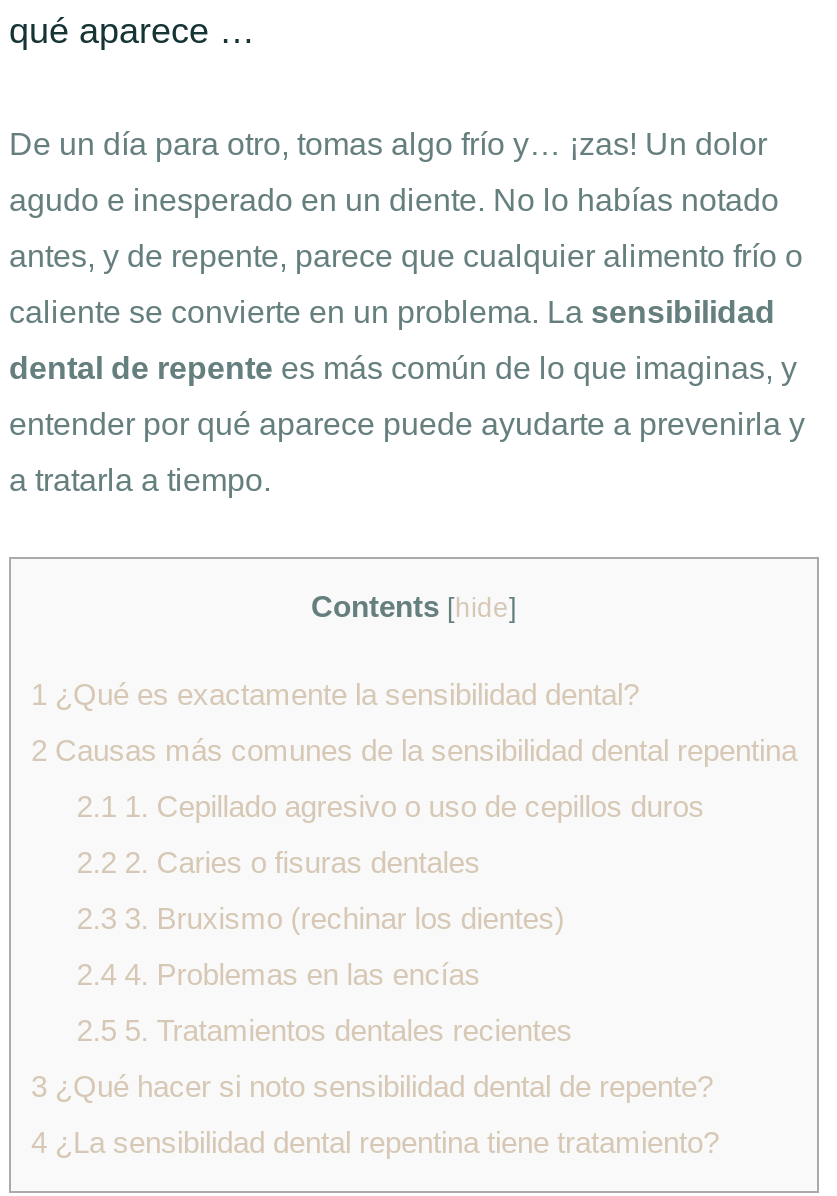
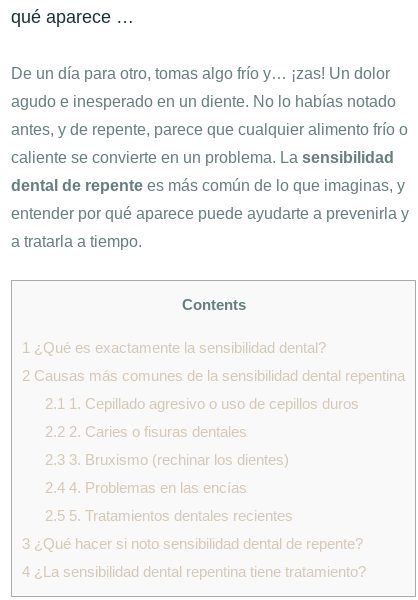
- Contents [hide]
+ Contents
